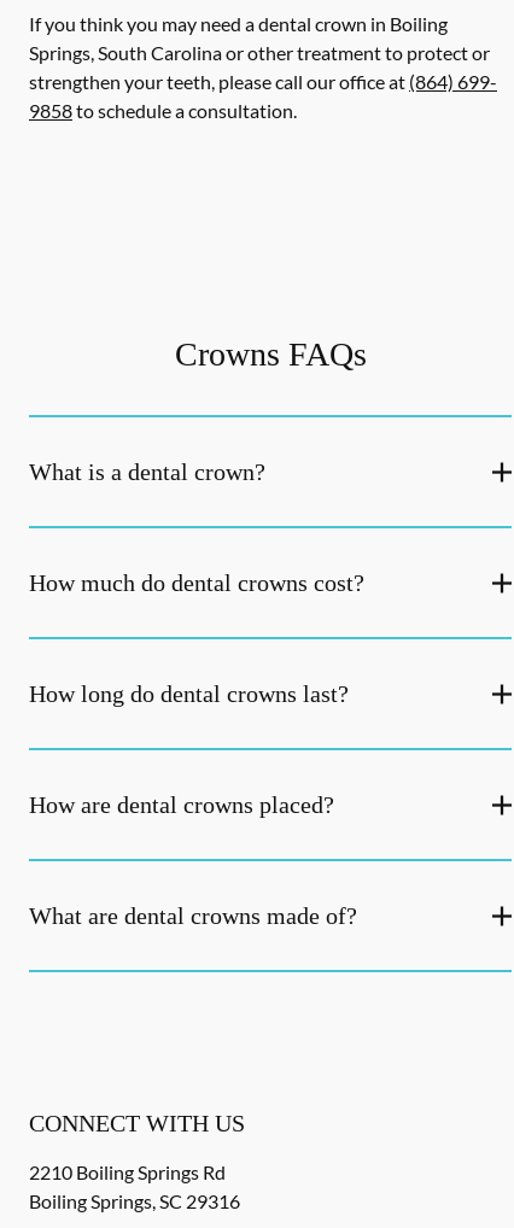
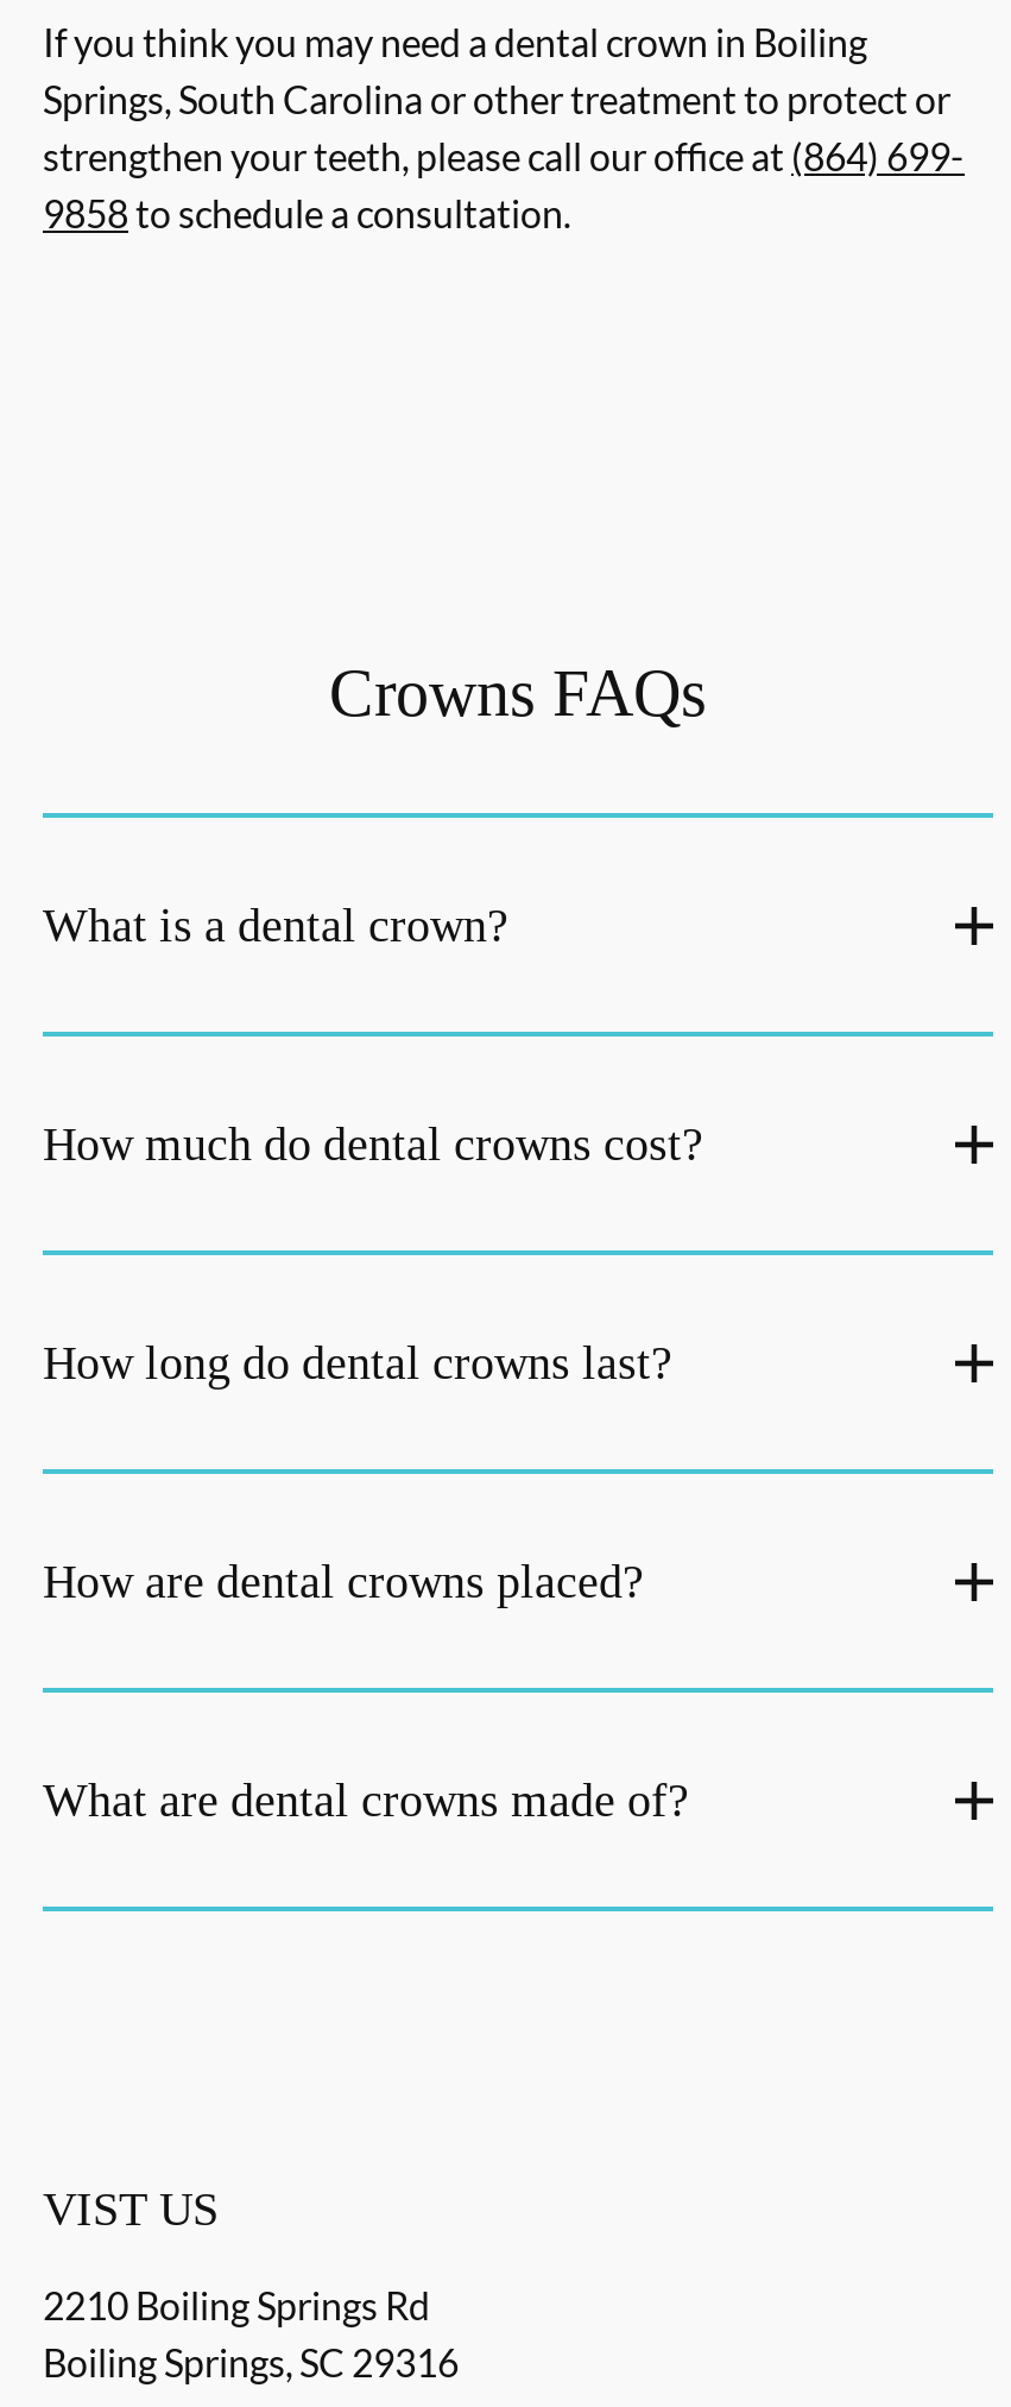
- CONNECT WITH US
+ VIST US
